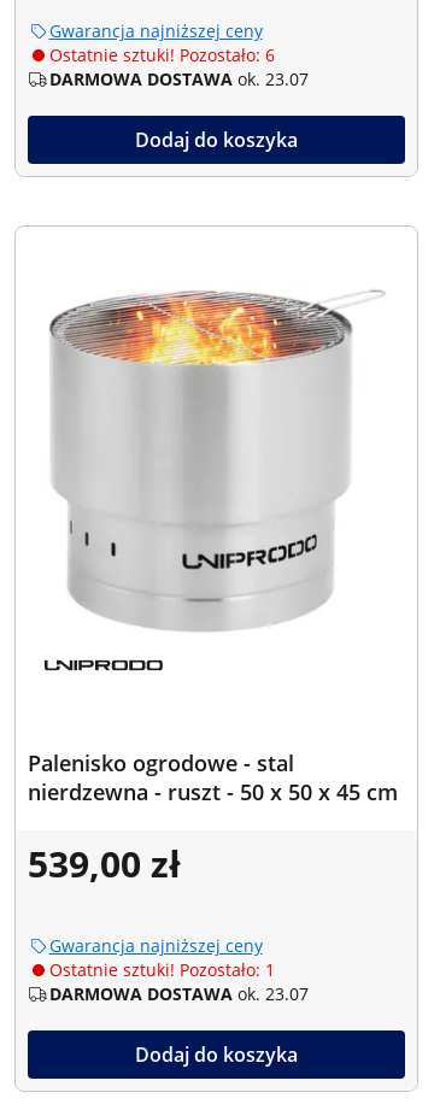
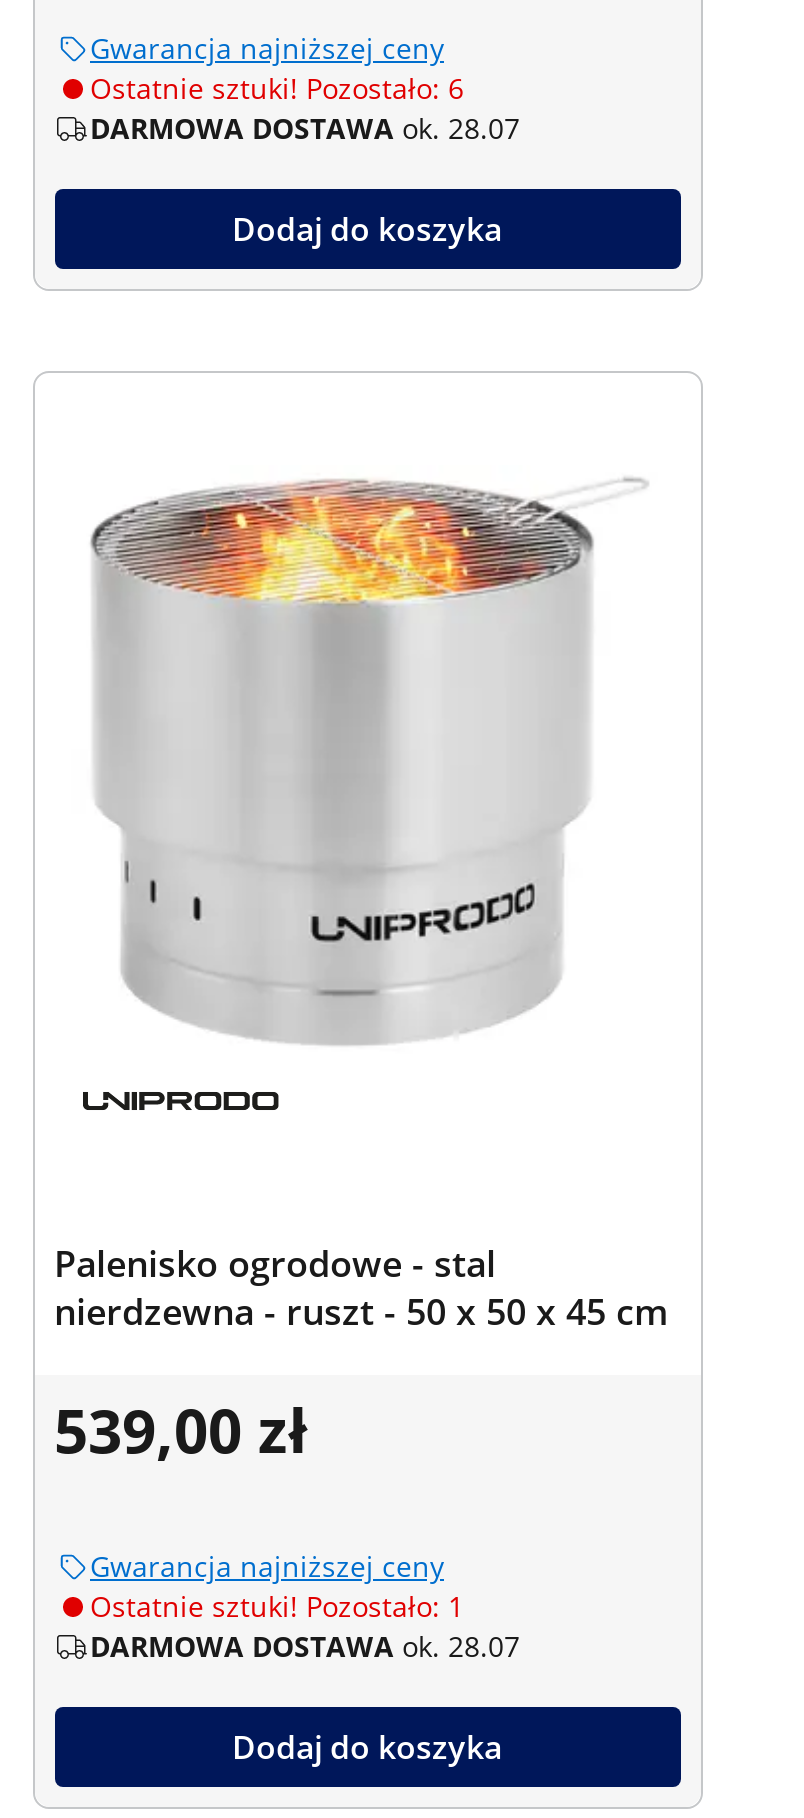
- DARMOWA DOSTAWA ok. 23.07
+ DARMOWA DOSTAWA ok. 28.07

- DARMOWA DOSTAWA ok. 23.07
+ DARMOWA DOSTAWA ok. 28.07
